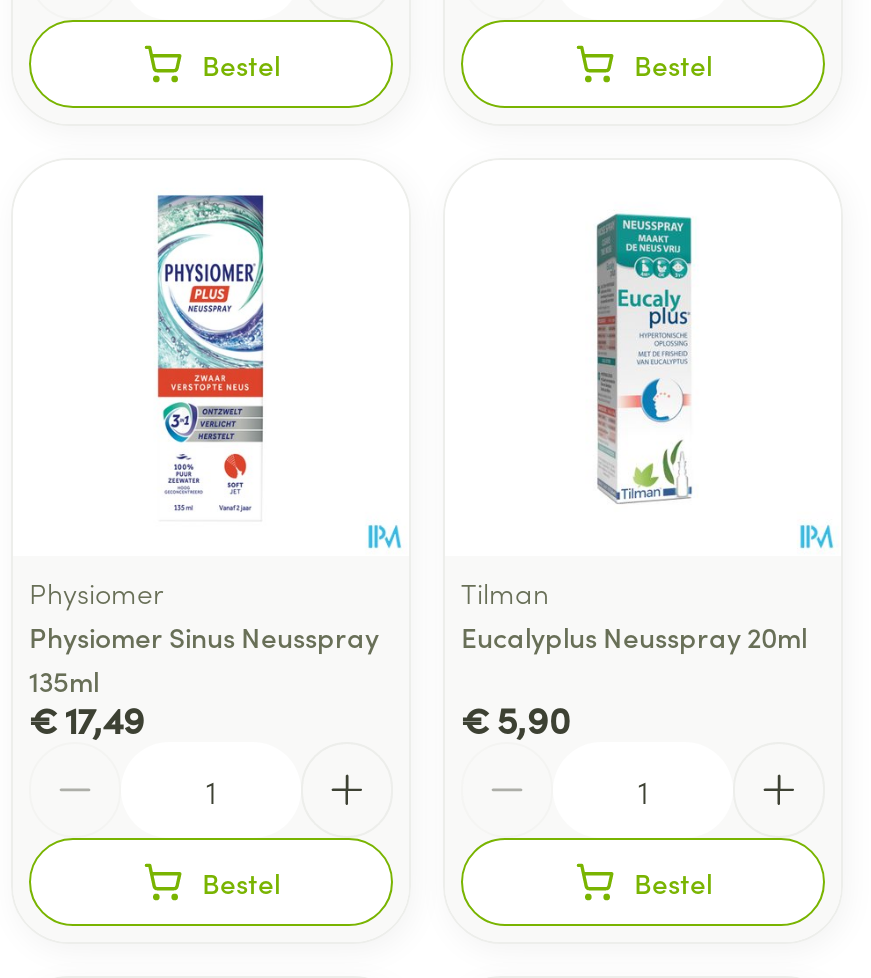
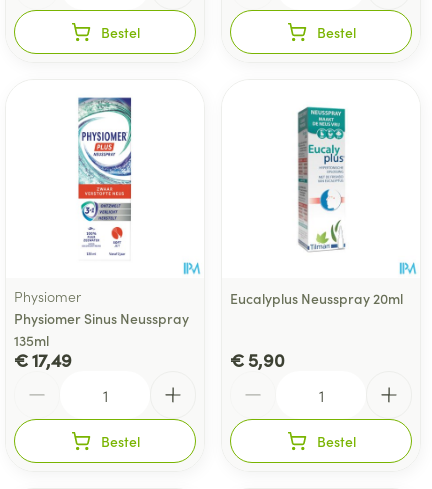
- Tilman

moved up: Eucalyplus Neusspray 20ml
